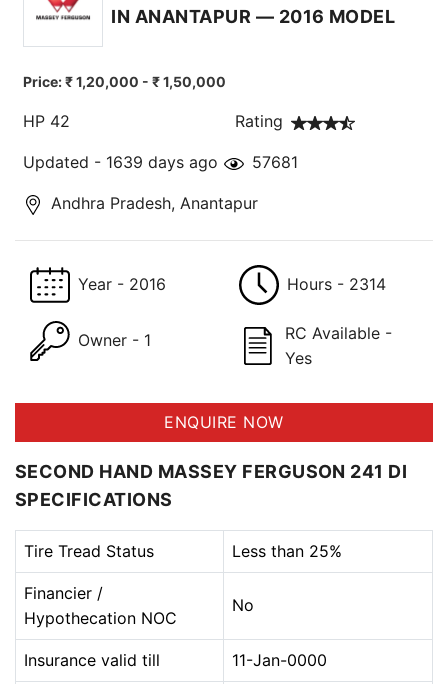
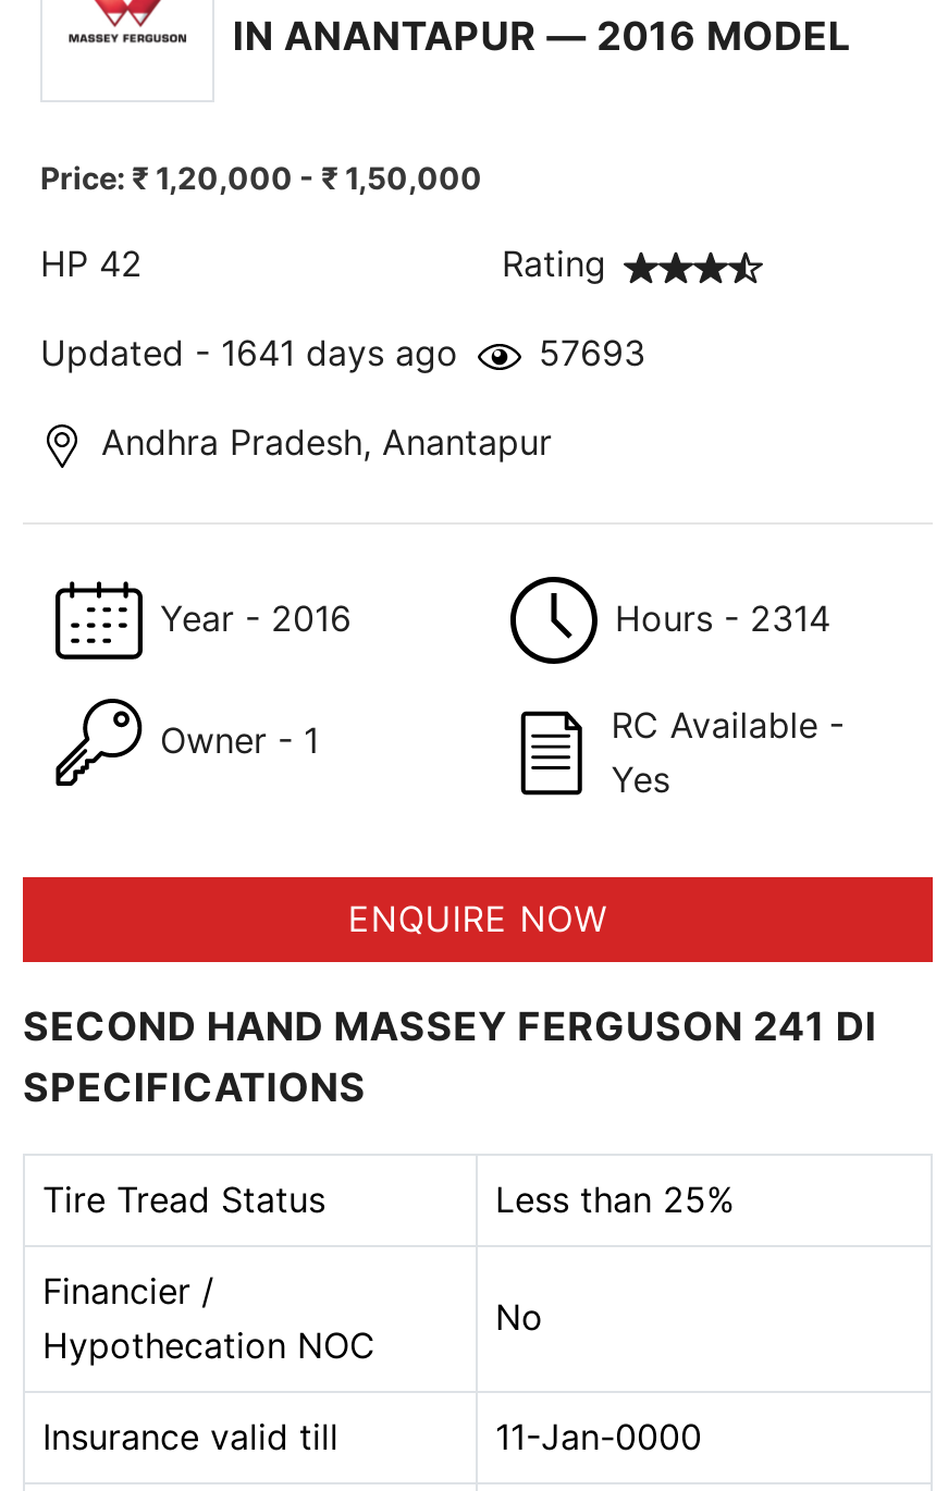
- Updated - 1639 days ago
+ Updated - 1641 days ago

- 57681
+ 57693
